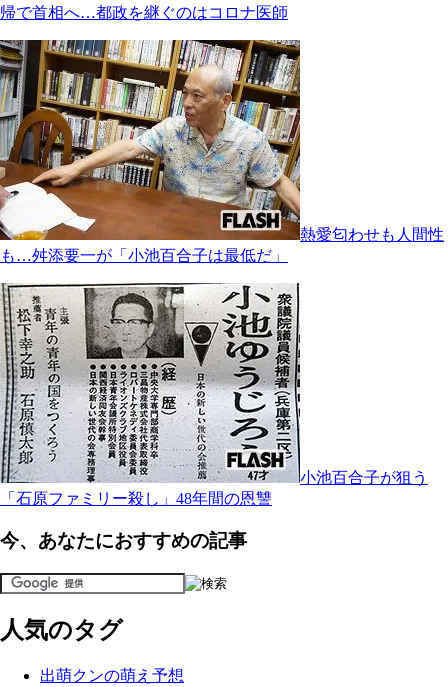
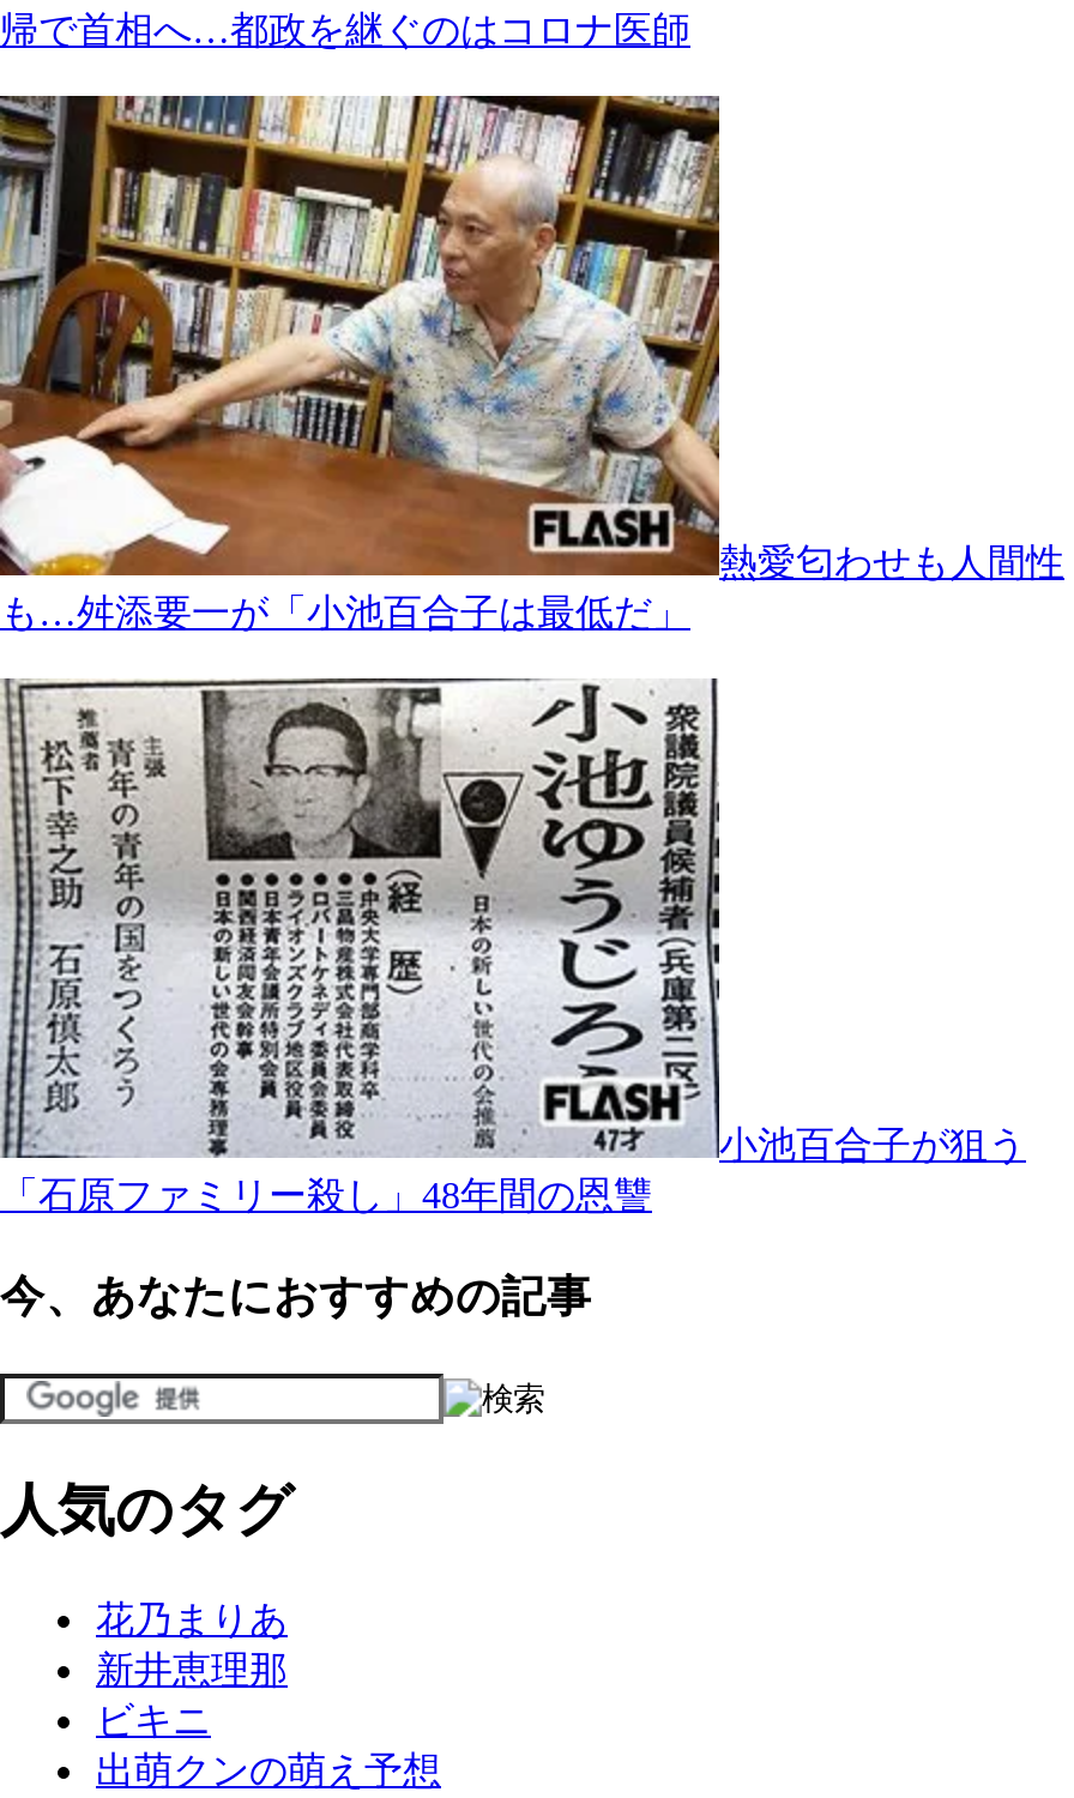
+ 花乃まりあ
+ 新井恵理那
+ ビキニ
